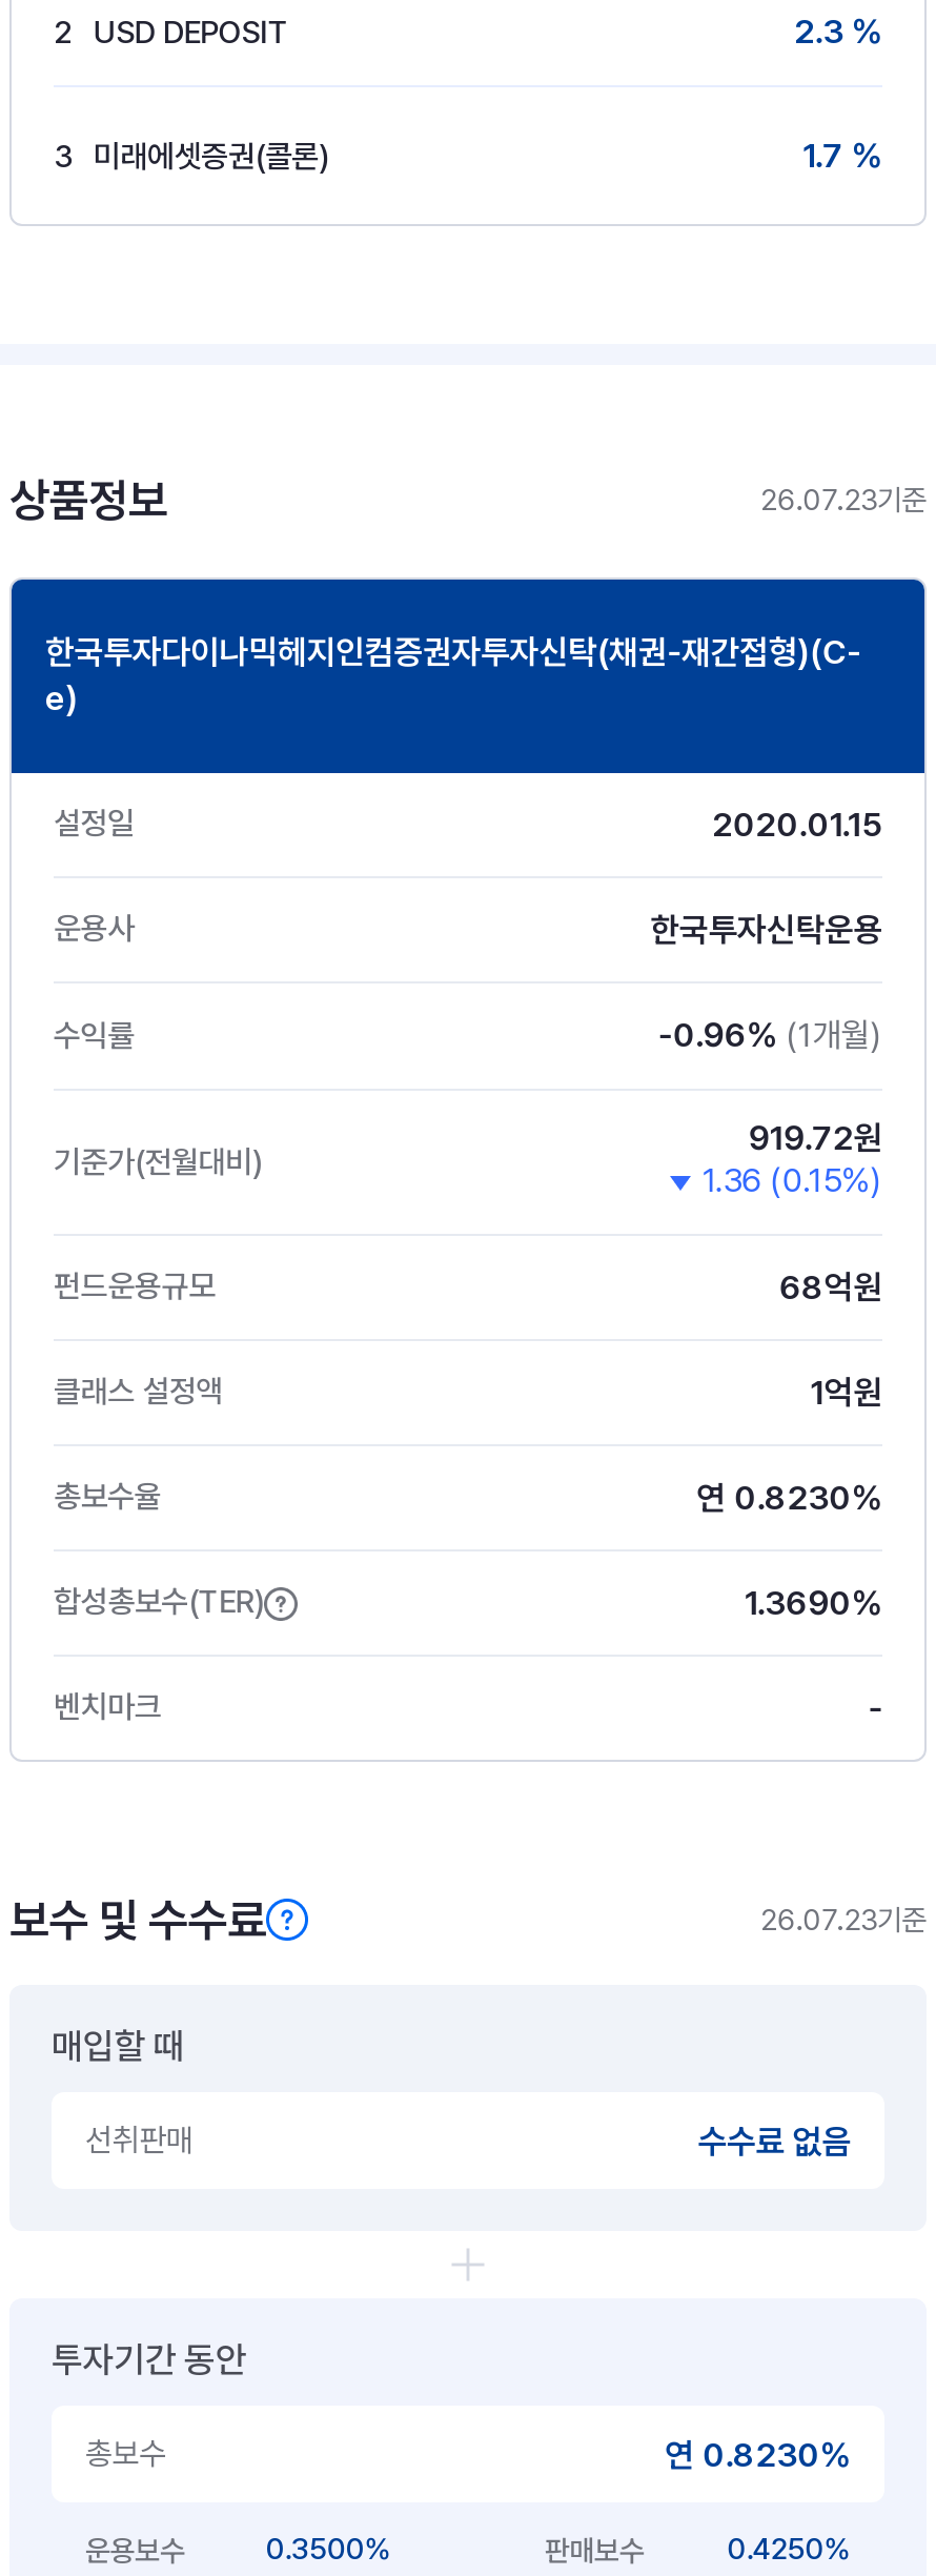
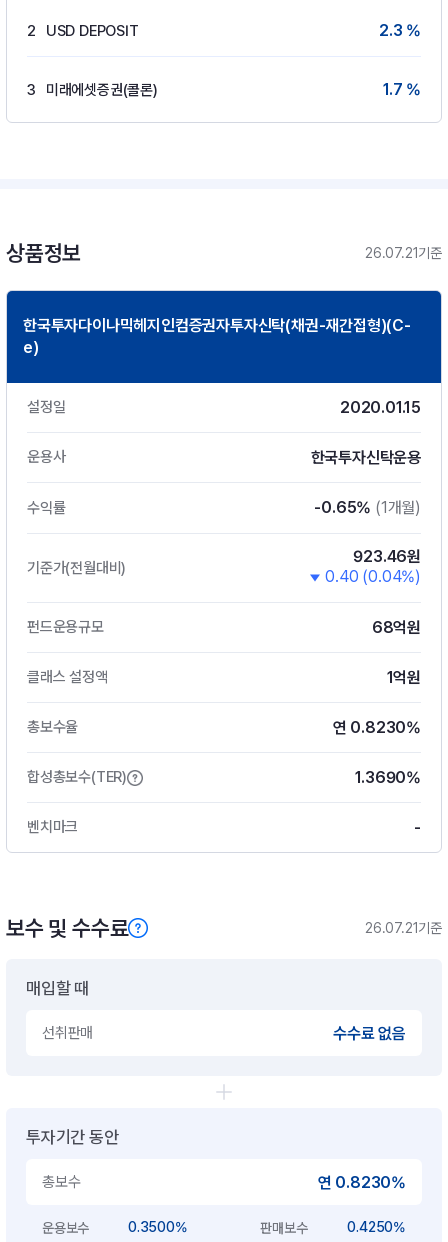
- 26.07.23기준
+ 26.07.21기준

- -0.96% (1개월)
+ -0.65% (1개월)

- 919.72원
- 1.36 (0.15%)
+ 923.46원
+ 0.40 (0.04%)

- 26.07.23기준
+ 26.07.21기준
